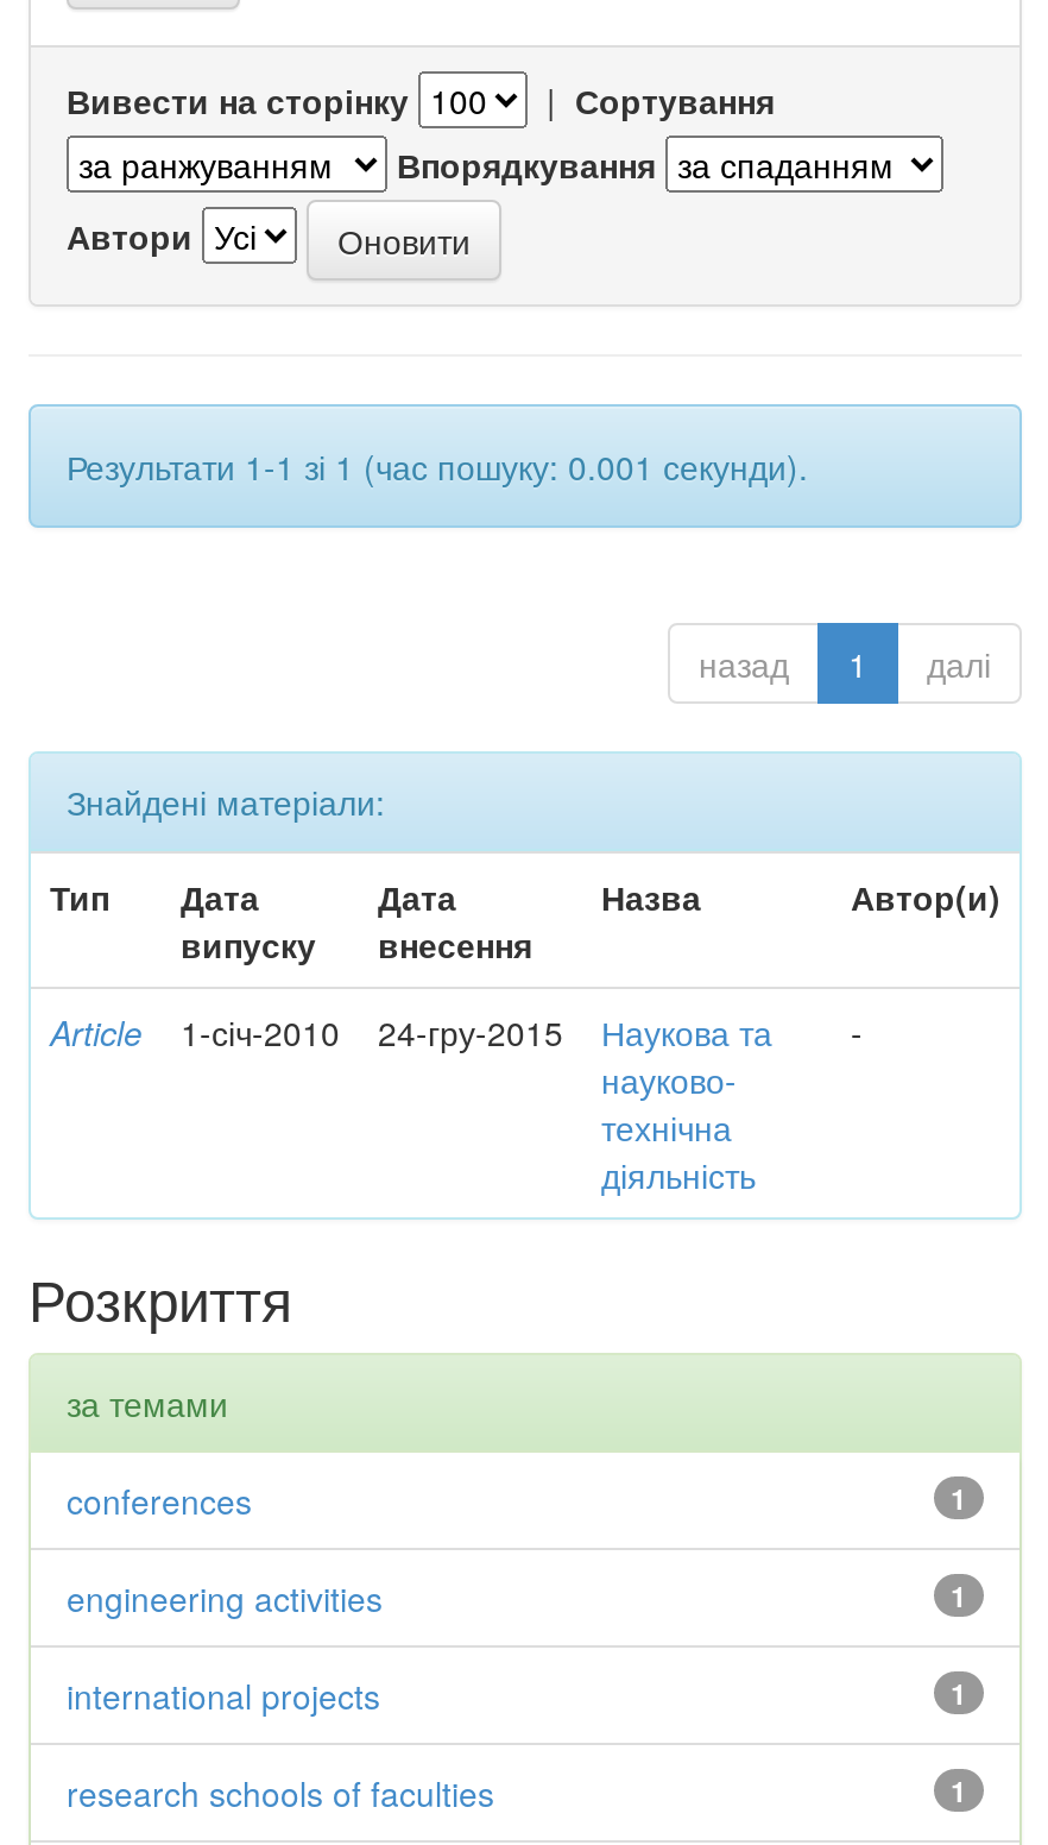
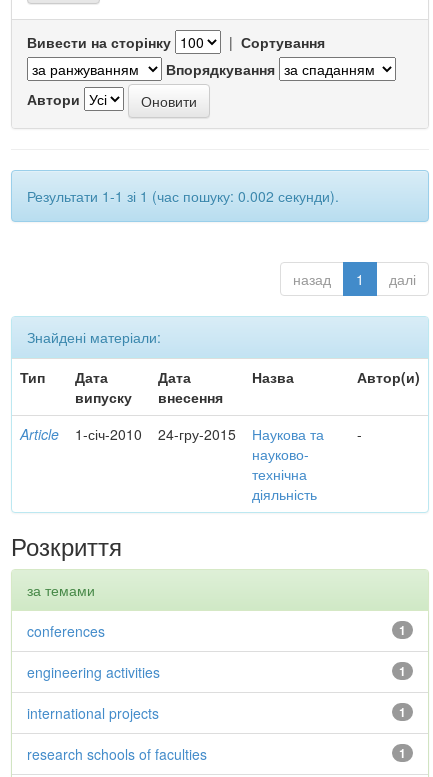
- Результати 1-1 зі 1 (час пошуку: 0.001 секунди).
+ Результати 1-1 зі 1 (час пошуку: 0.002 секунди).
